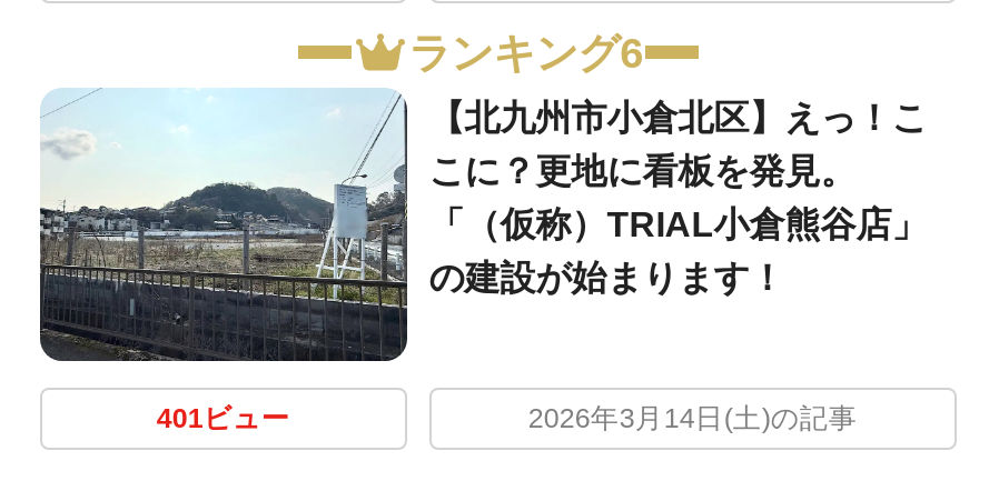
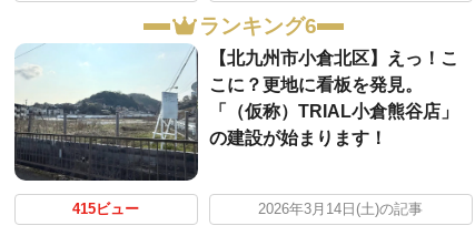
- 401ビュー
+ 415ビュー
